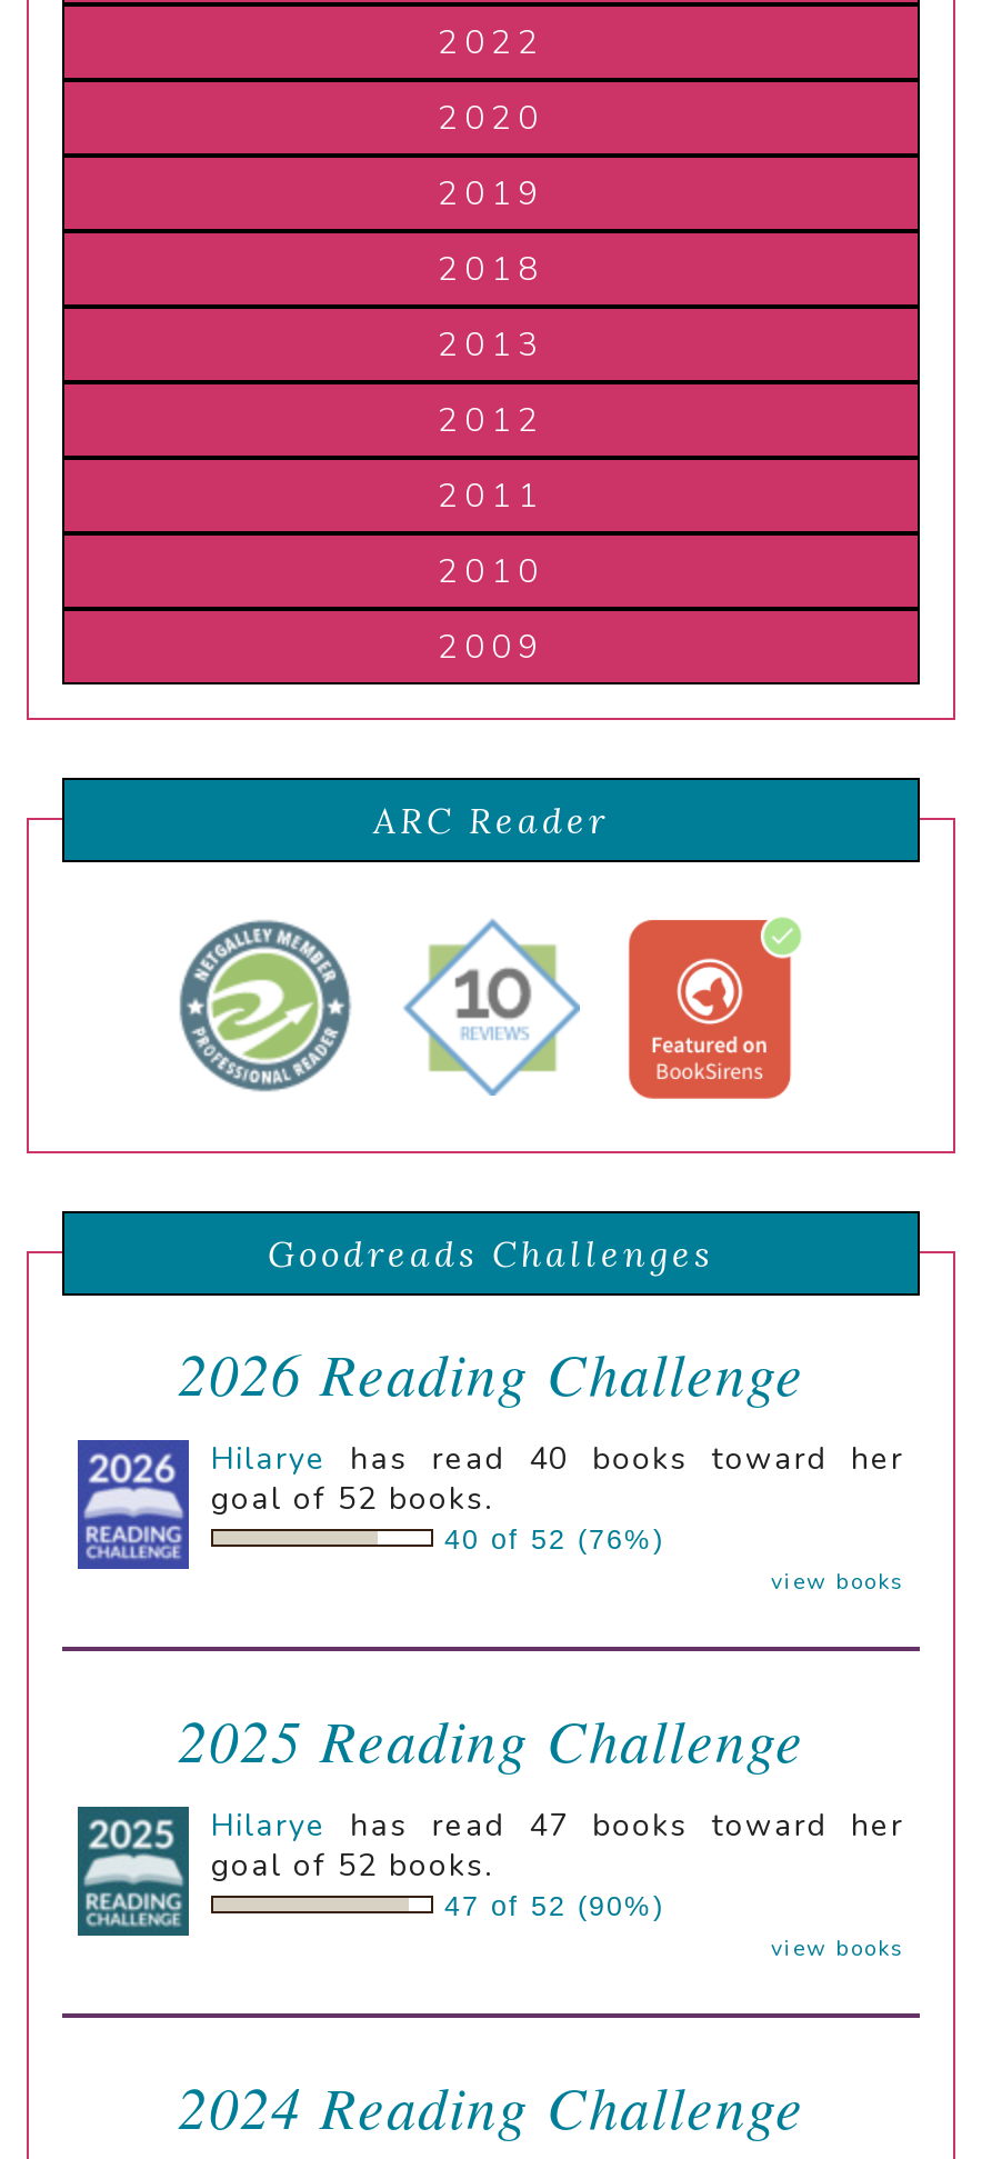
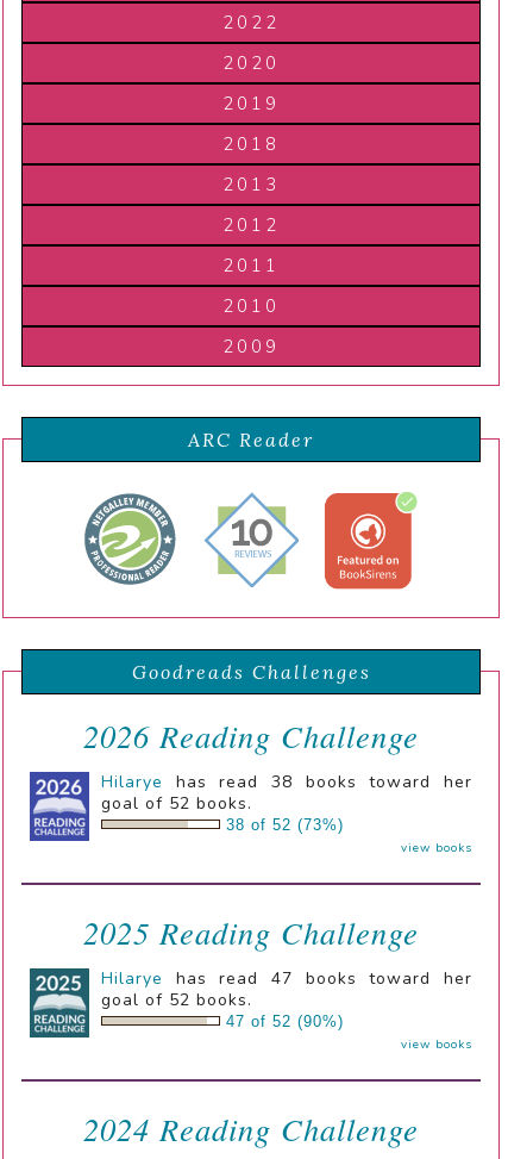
- Hilarye has read 40 books toward her
+ Hilarye has read 38 books toward her

- 40 of 52 (76%)
+ 38 of 52 (73%)
